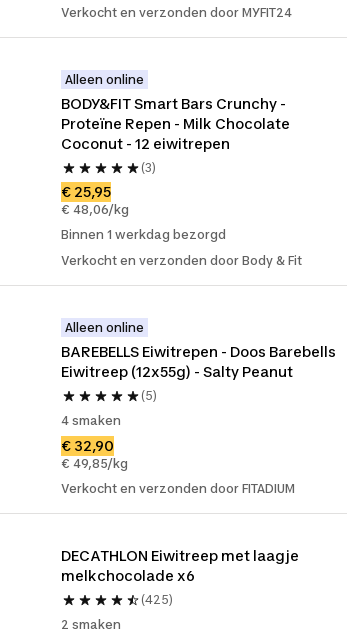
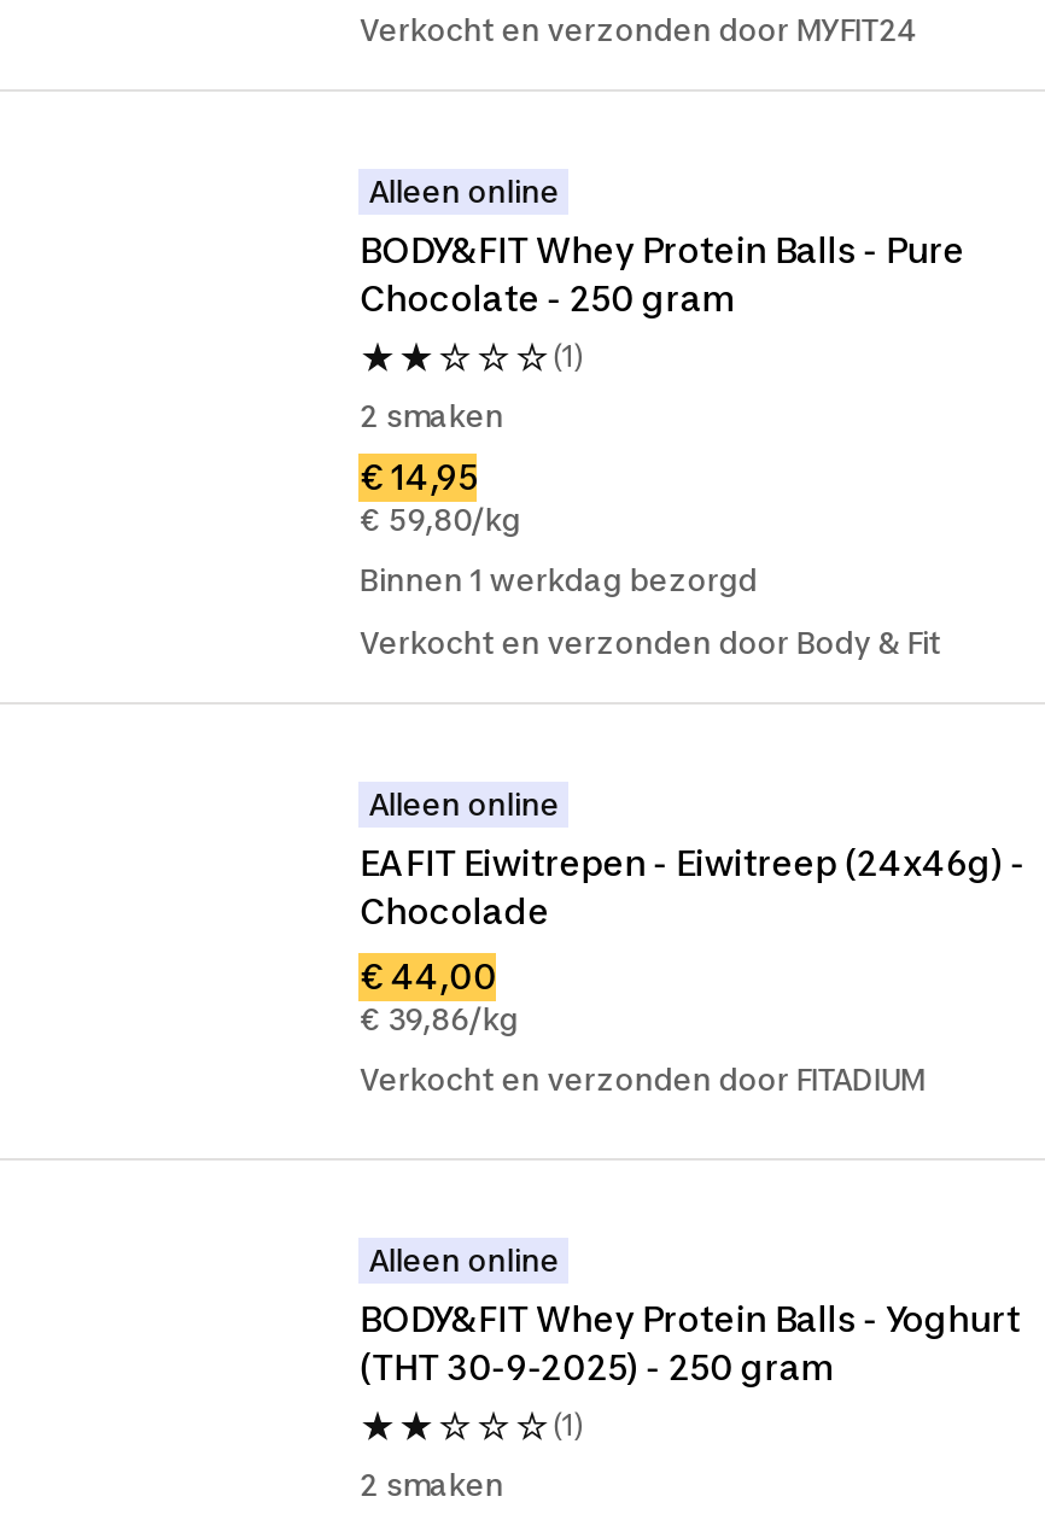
- BODY&FIT Smart Bars Crunchy -
- Proteïne Repen - Milk Chocolate
- Coconut - 12 eiwitrepen
- (3)
- € 25,95
- € 48,06/kg
+ BODY&FIT Whey Protein Balls - Pure
+ Chocolate - 250 gram
+ (1)
+ 2 smaken
+ € 14,95
+ € 59,80/kg

- BAREBELLS Eiwitrepen - Doos Barebells
- Eiwitreep (12x55g) - Salty Peanut
- (5)
- 4 smaken
- € 32,90
- € 49,85/kg
+ EAFIT Eiwitrepen - Eiwitreep (24x46g) -
+ Chocolade
+ € 44,00
+ € 39,86/kg

moved up: Verkocht en verzonden door FITADIUM

- DECATHLON Eiwitreep met laagje
- melkchocolade x6
- (425)
+ Alleen online
+ BODY&FIT Whey Protein Balls - Yoghurt
+ (THT 30-9-2025) - 250 gram
+ (1)
